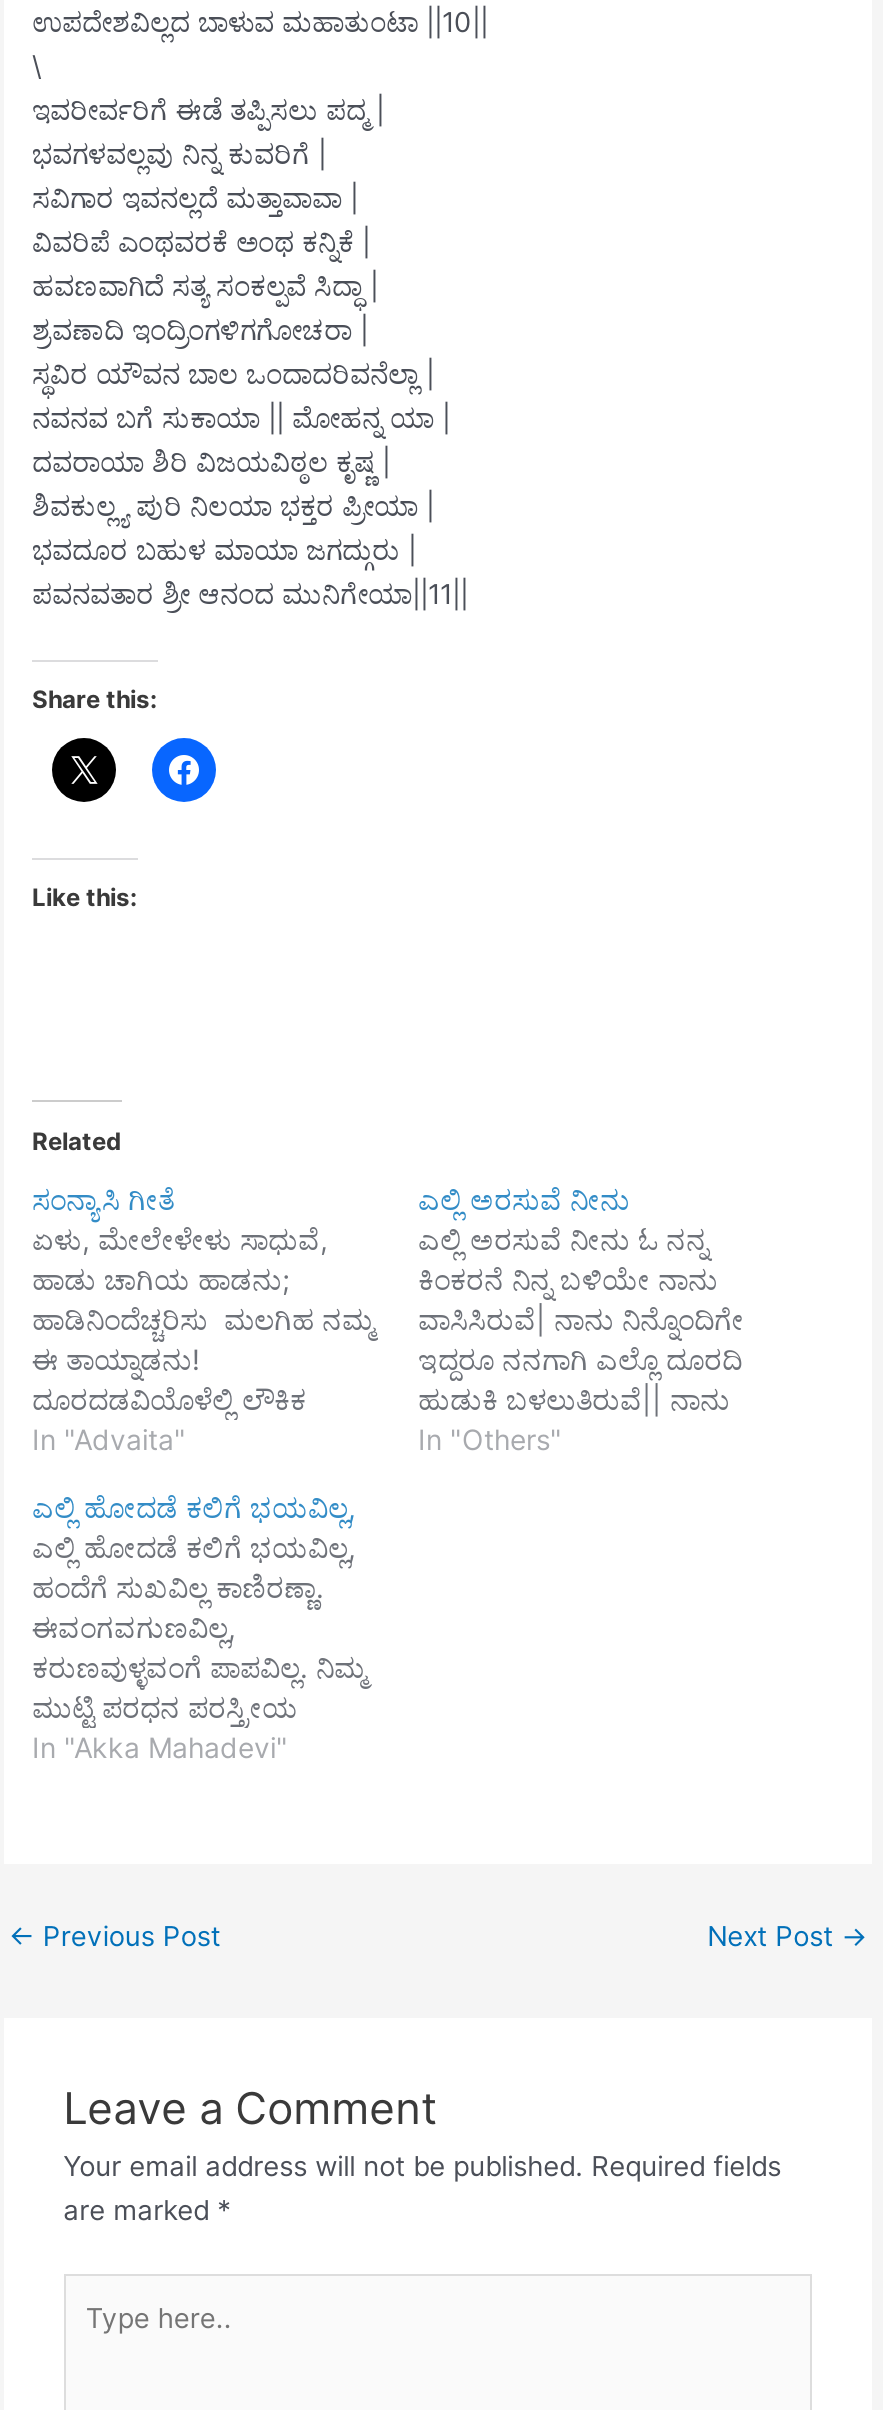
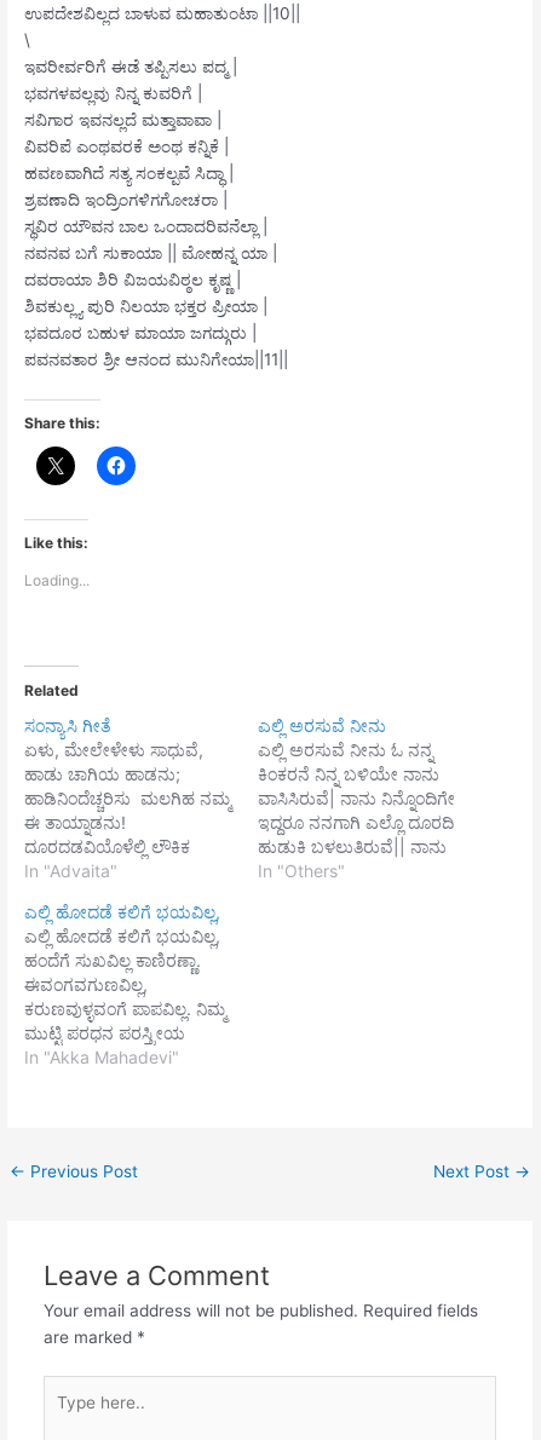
+ Loading...
